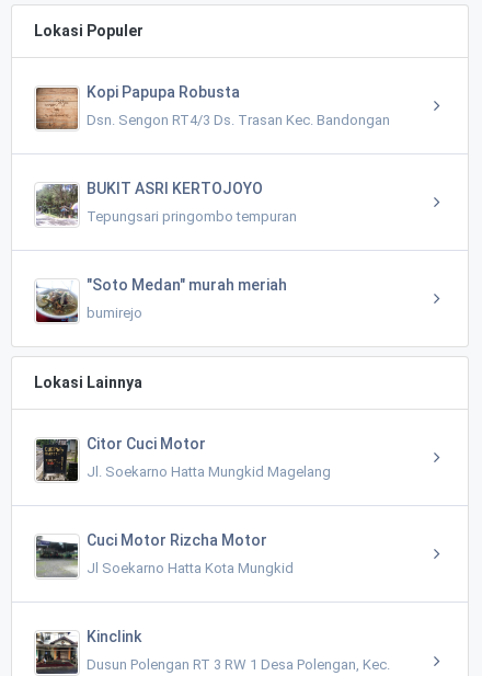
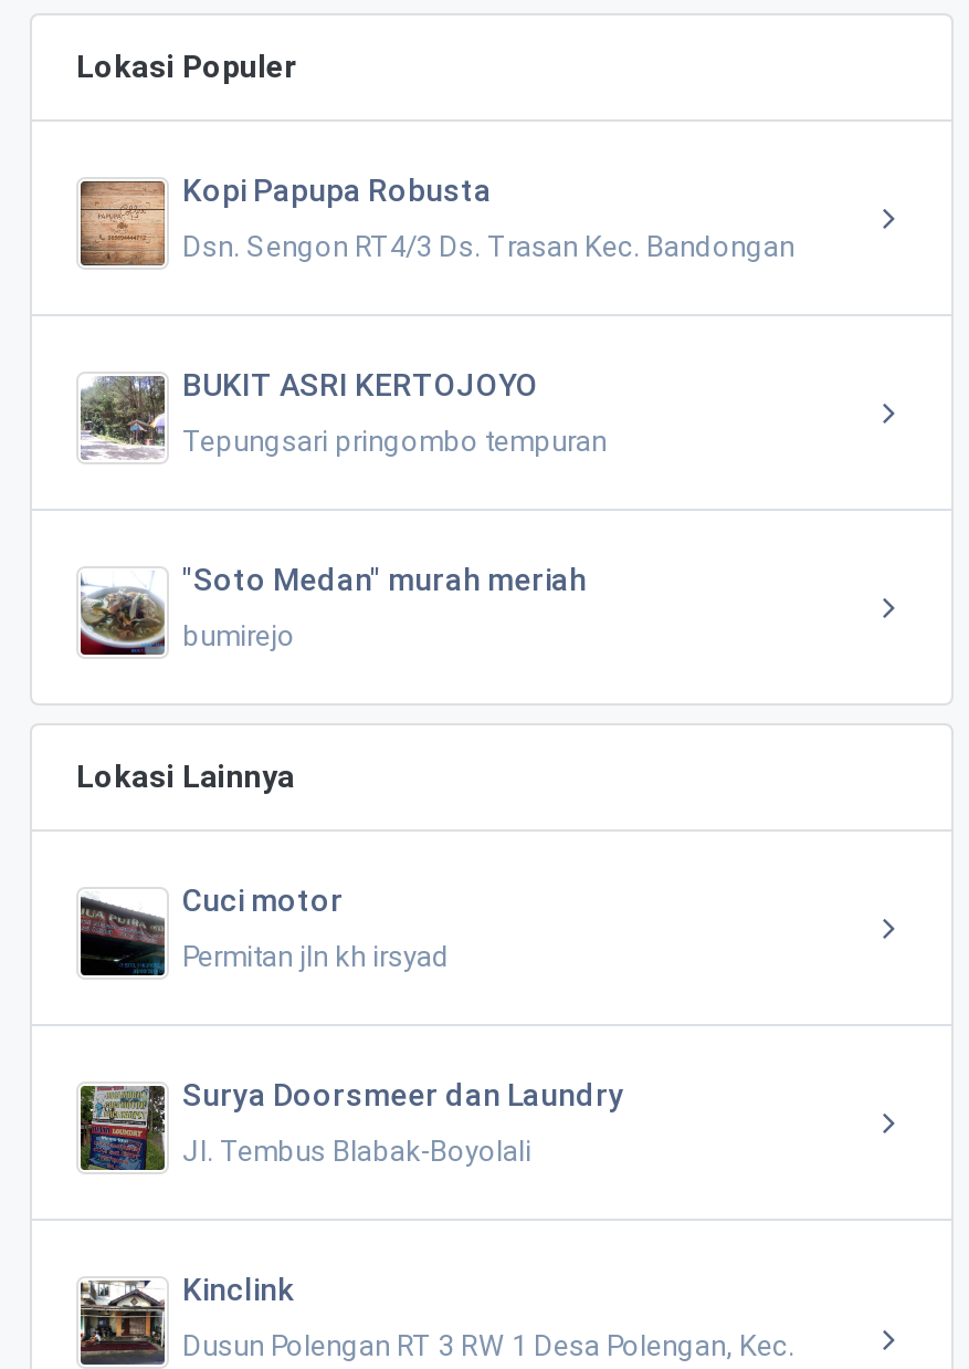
- [image]
- Citor Cuci Motor
+ [image]
+ Cuci motor

- Jl. Soekarno Hatta Mungkid Magelang
+ Permitan jln kh irsyad

- [image]
- Cuci Motor Rizcha Motor
+ [image]
+ Surya Doorsmeer dan Laundry

- Jl Soekarno Hatta Kota Mungkid
+ Jl. Tembus Blabak-Boyolali
